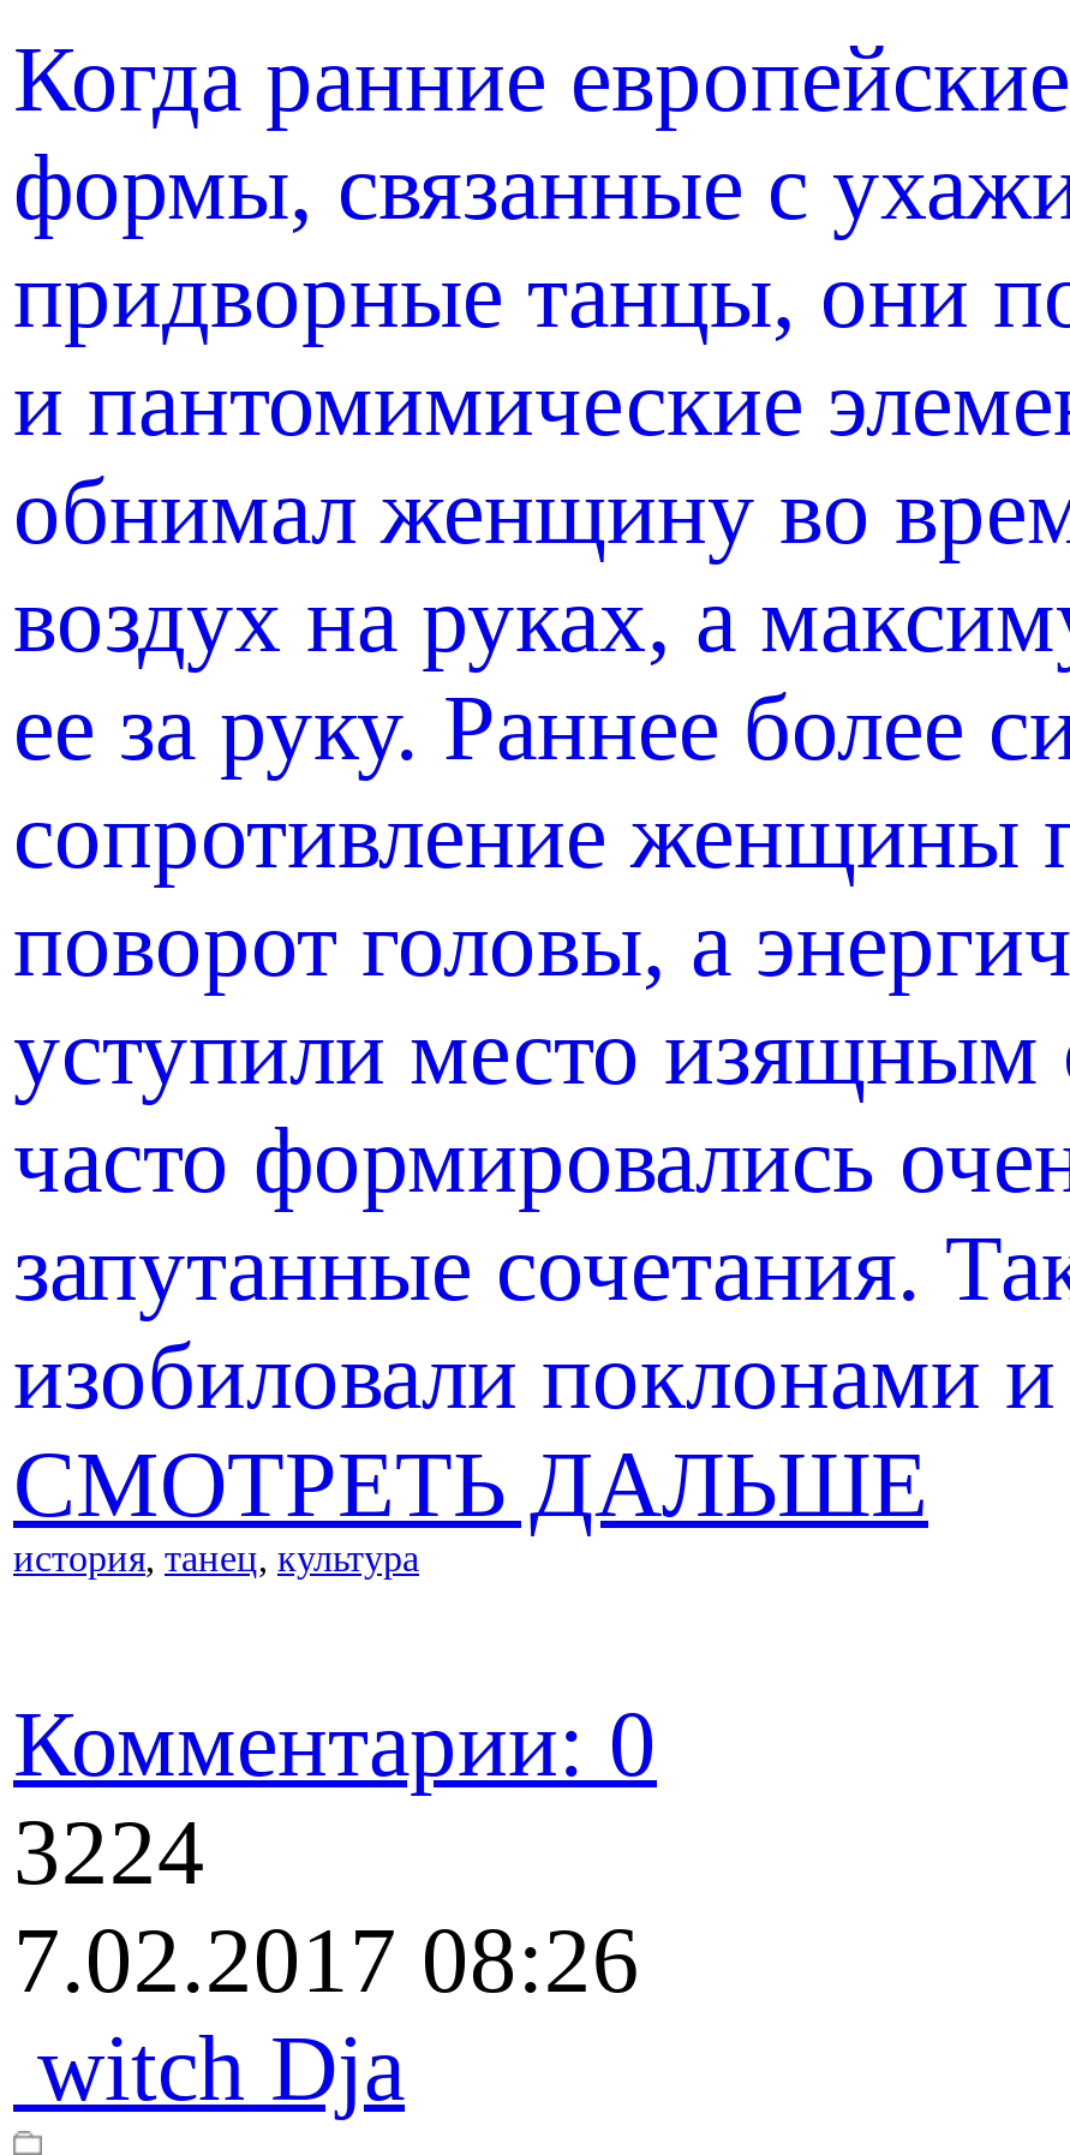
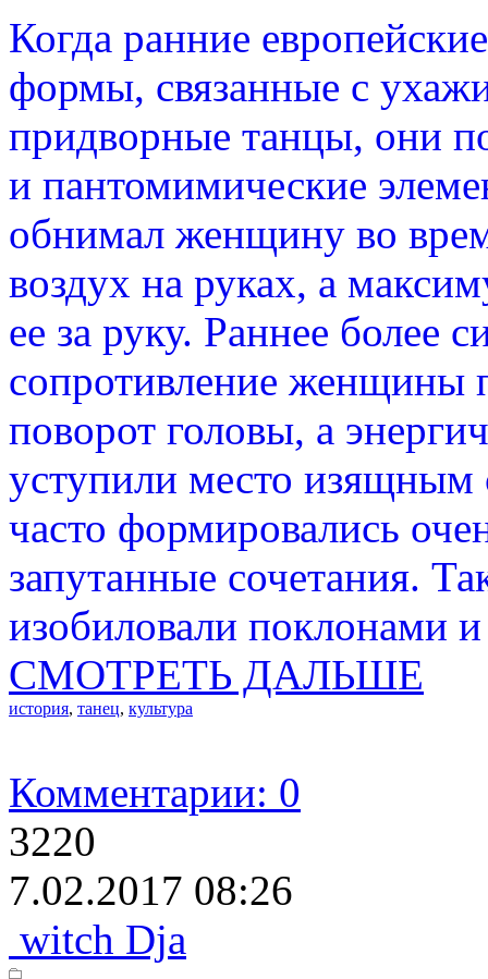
- 3224
+ 3220
